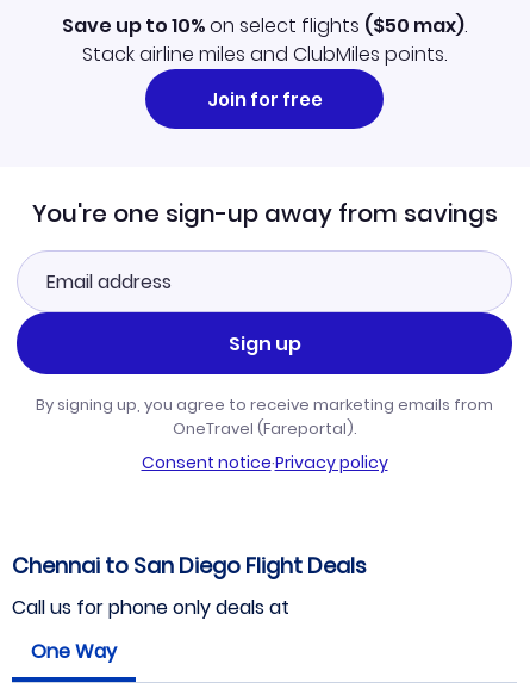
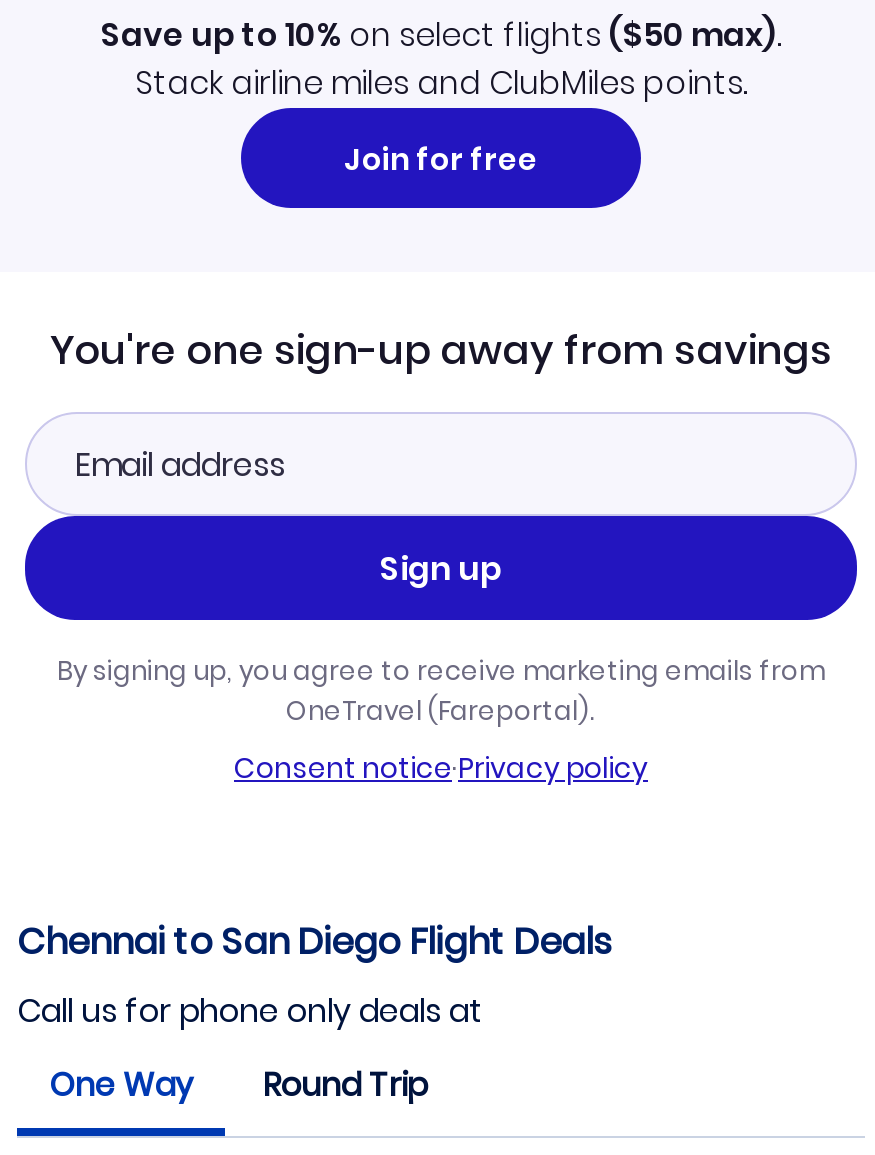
+ Round Trip
